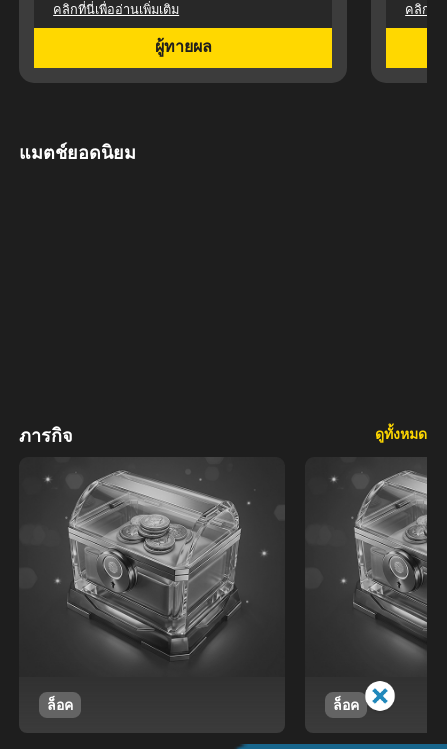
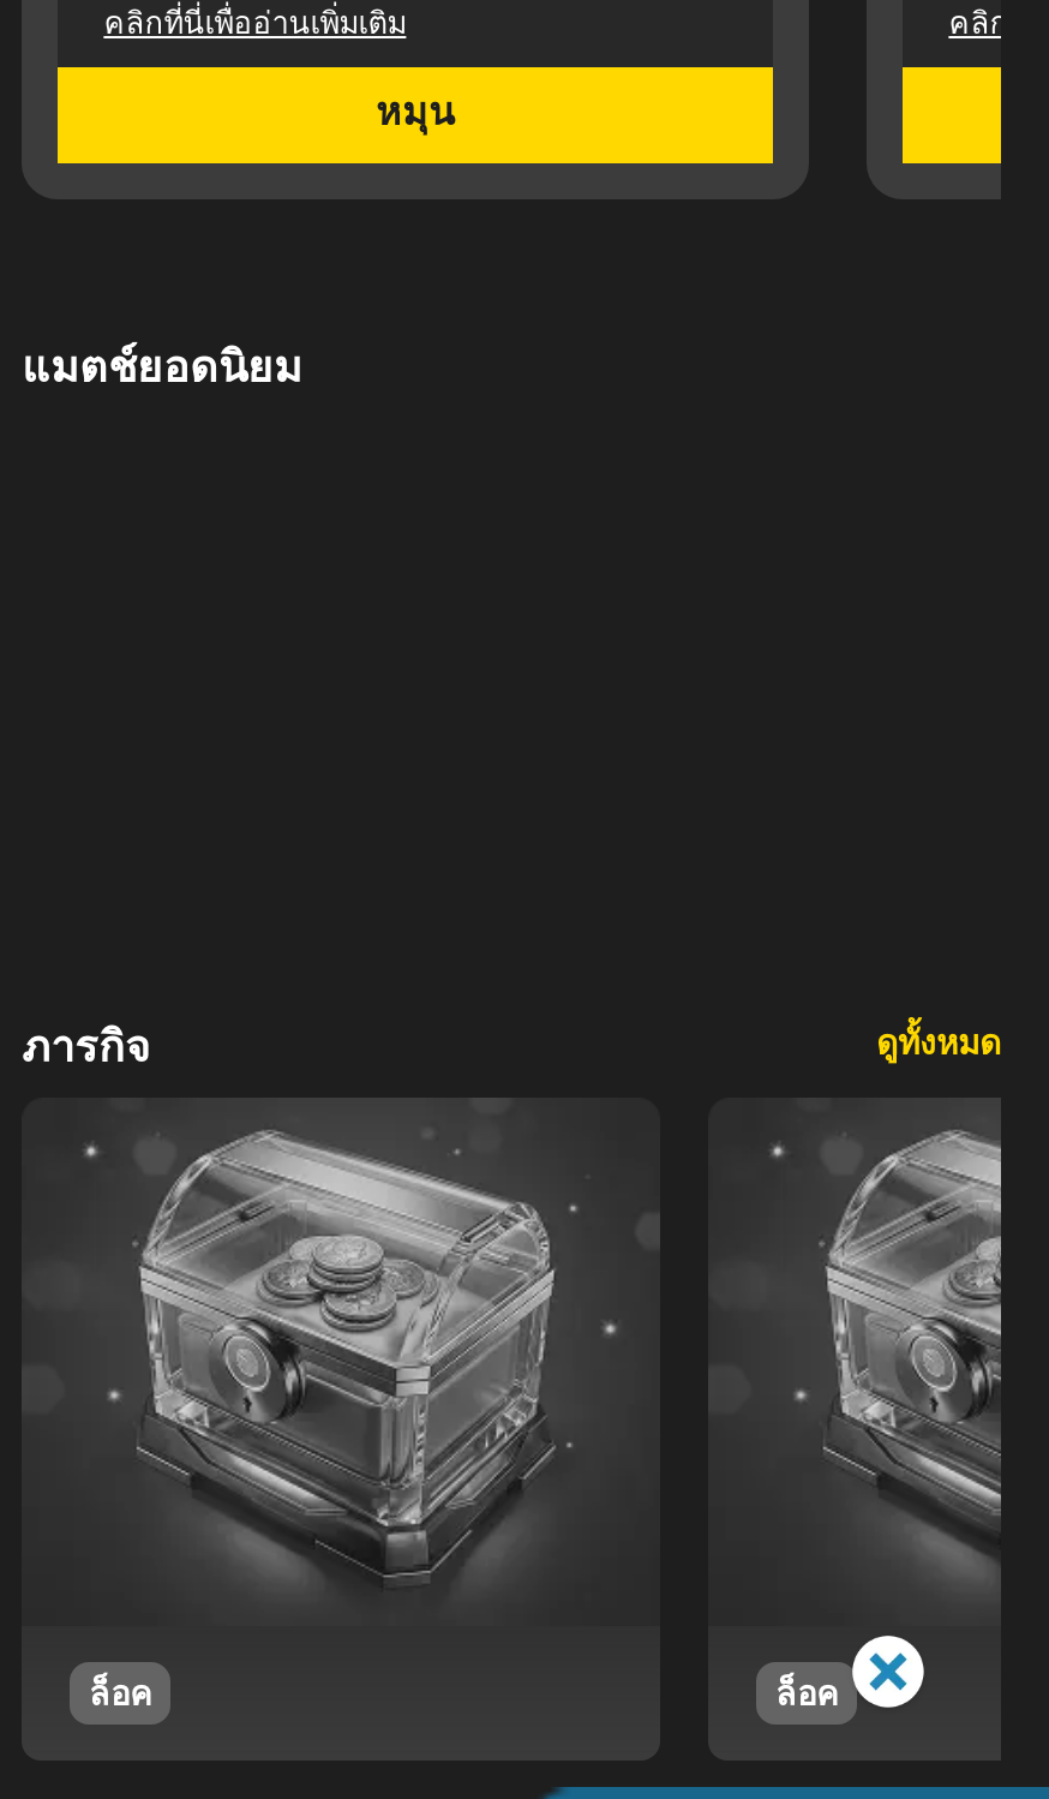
- ผู้ทายผล
+ หมุน
